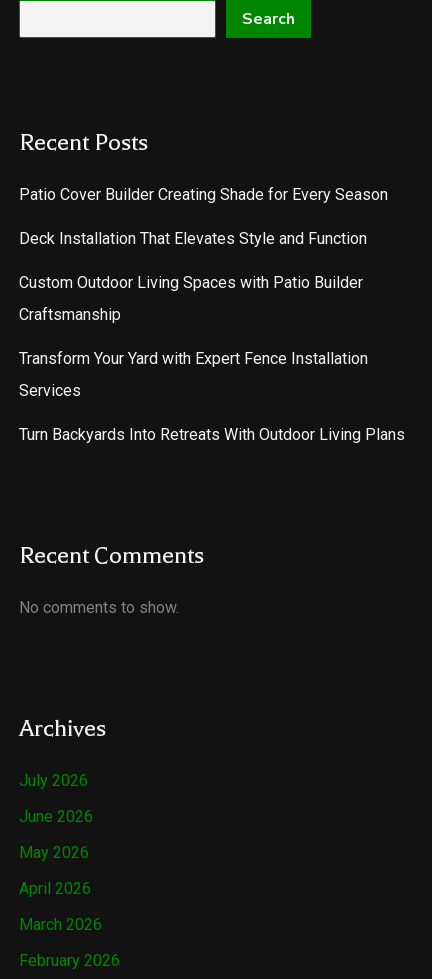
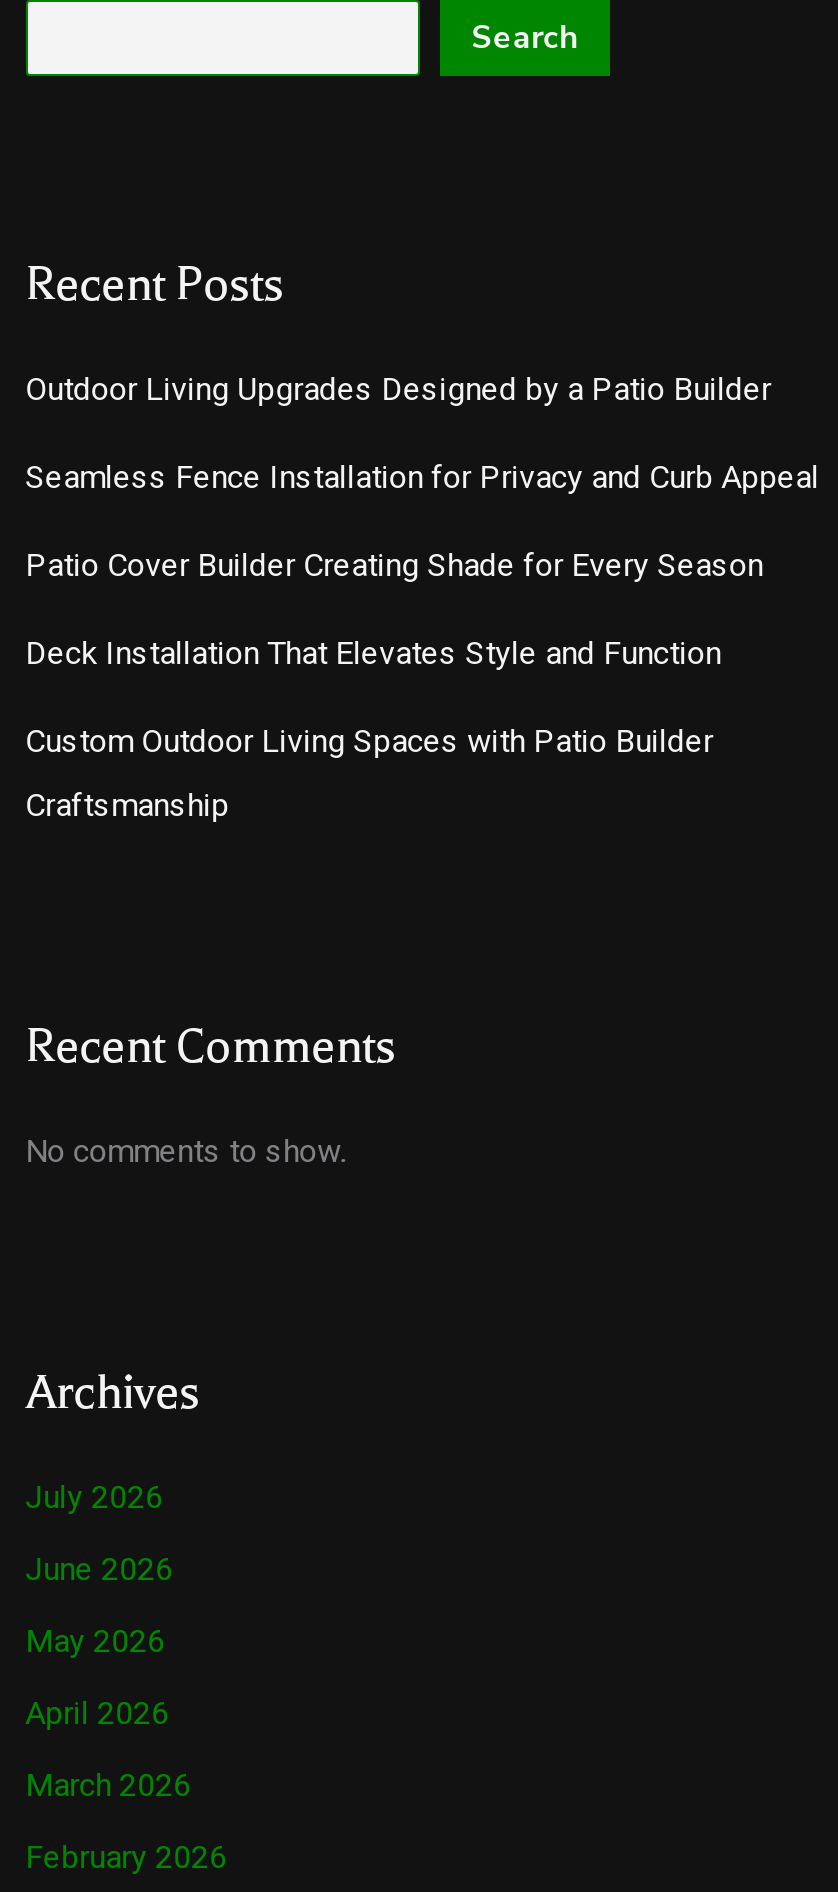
+ Outdoor Living Upgrades Designed by a Patio Builder
+ Seamless Fence Installation for Privacy and Curb Appeal

moved down: Patio Cover Builder Creating Shade for Every Season | Deck Installation That Elevates Style and Function | Custom Outdoor Living Spaces with Patio Builder | Craftsmanship

- Transform Your Yard with Expert Fence Installation
- Services
- Turn Backyards Into Retreats With Outdoor Living Plans
